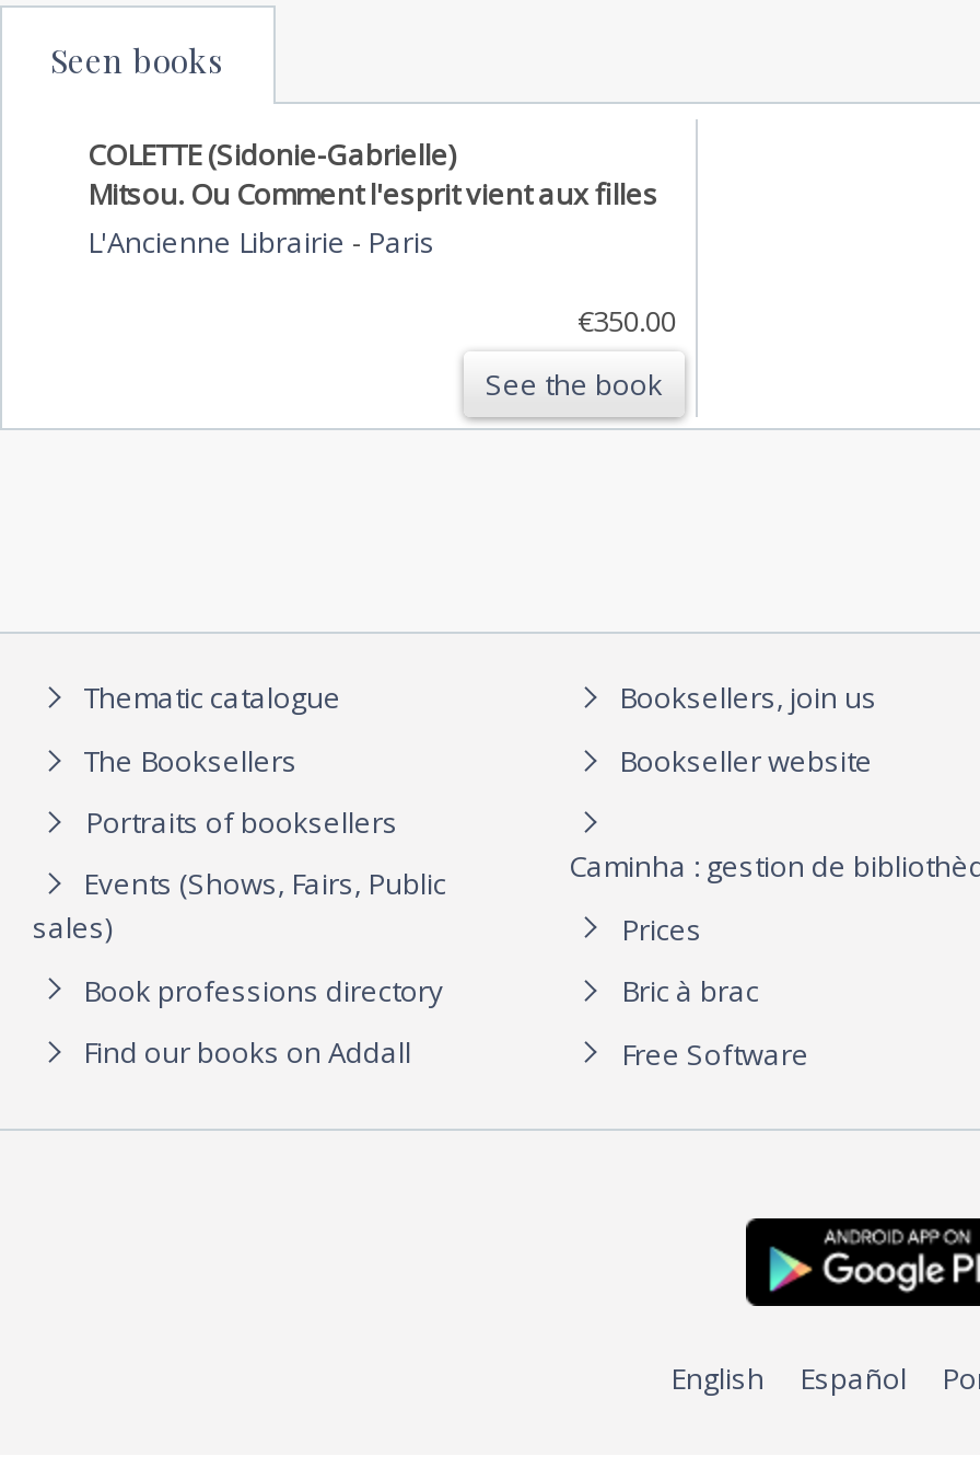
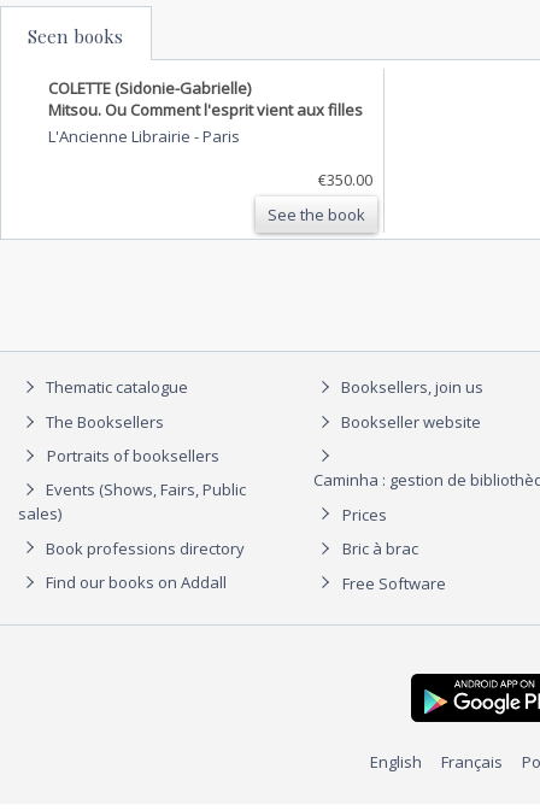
- Español
+ Français
